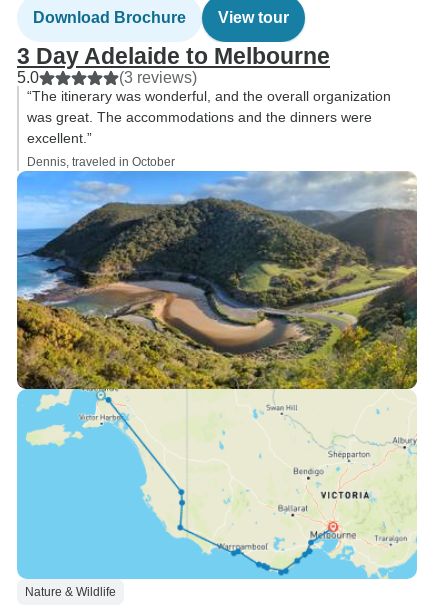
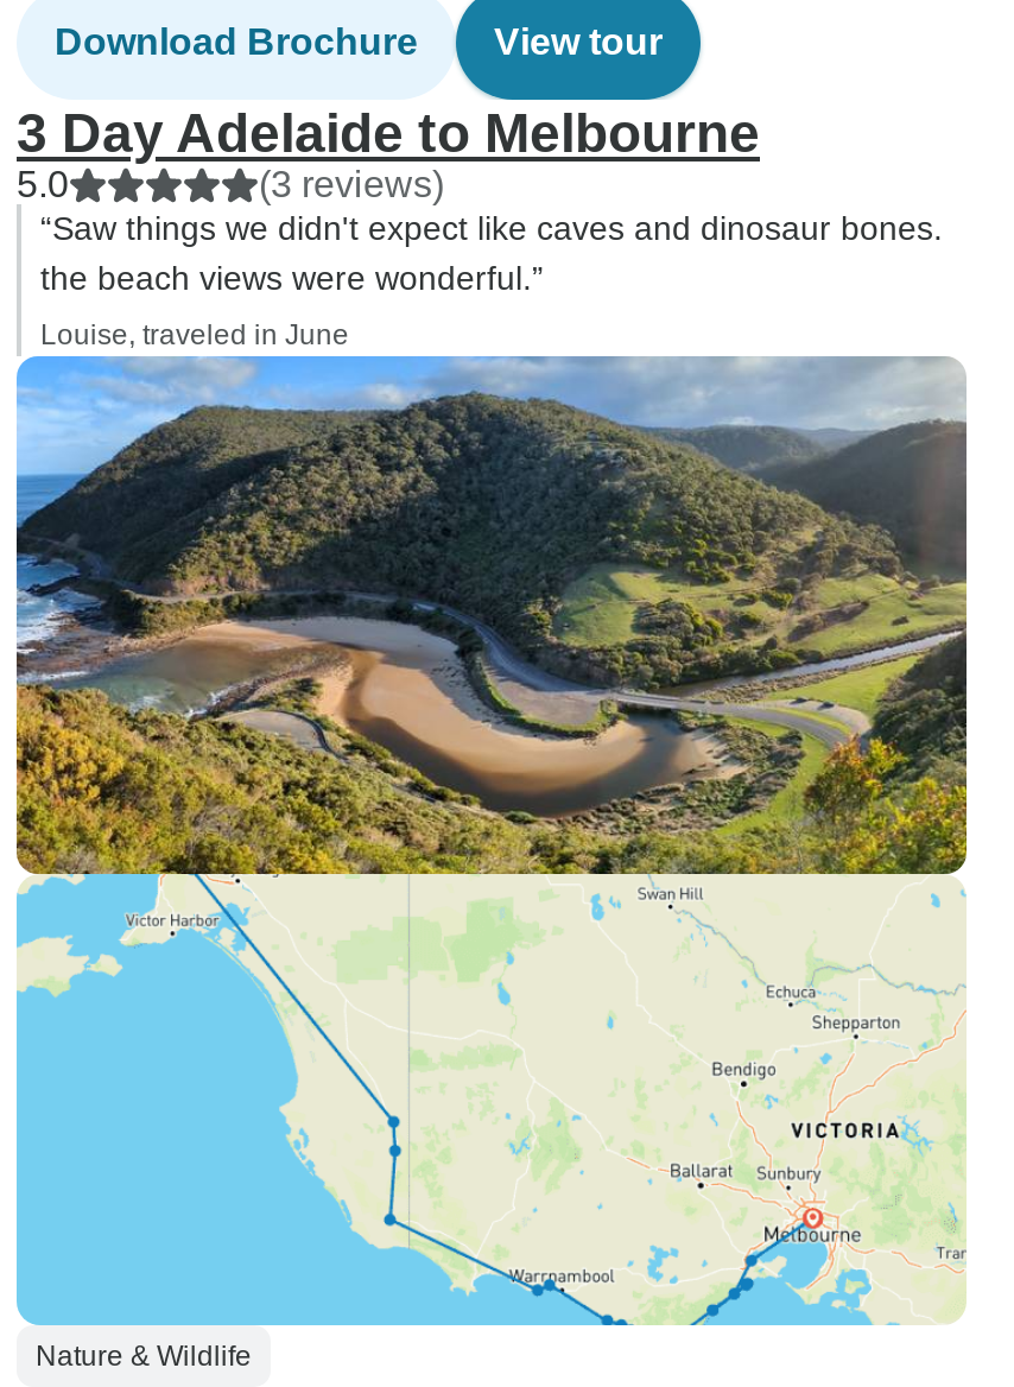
- “The itinerary was wonderful, and the overall organization
- was great. The accommodations and the dinners were
- excellent.”
+ “Saw things we didn't expect like caves and dinosaur bones.
+ the beach views were wonderful.”

- Dennis, traveled in October
+ Louise, traveled in June

moved up: [image]
